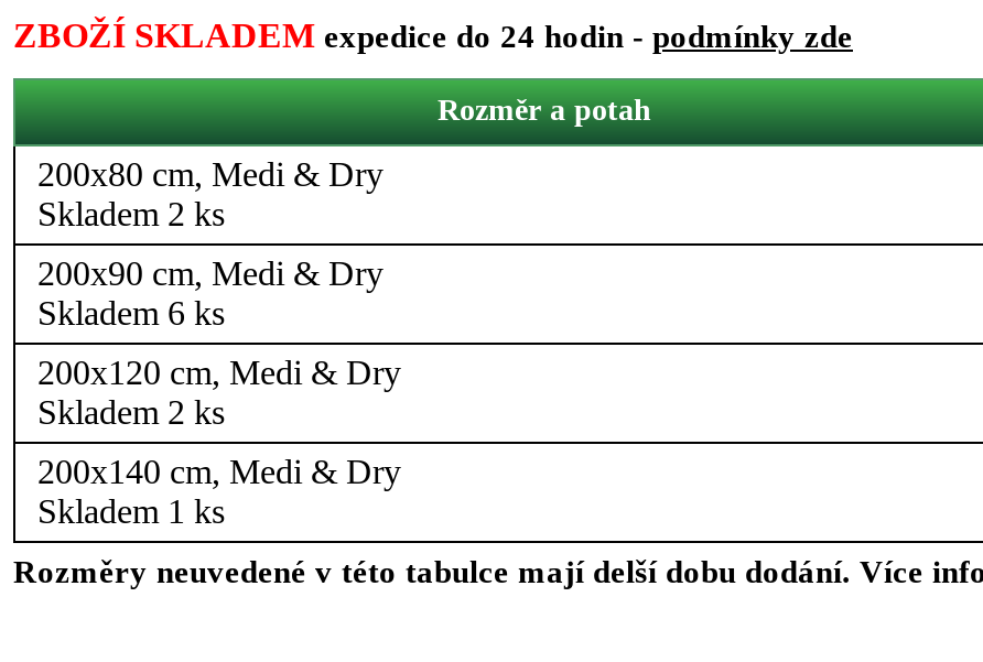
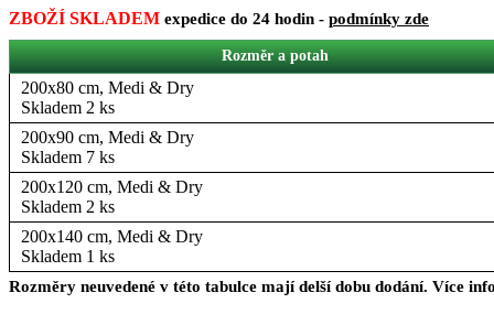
- Skladem 6 ks
+ Skladem 7 ks
